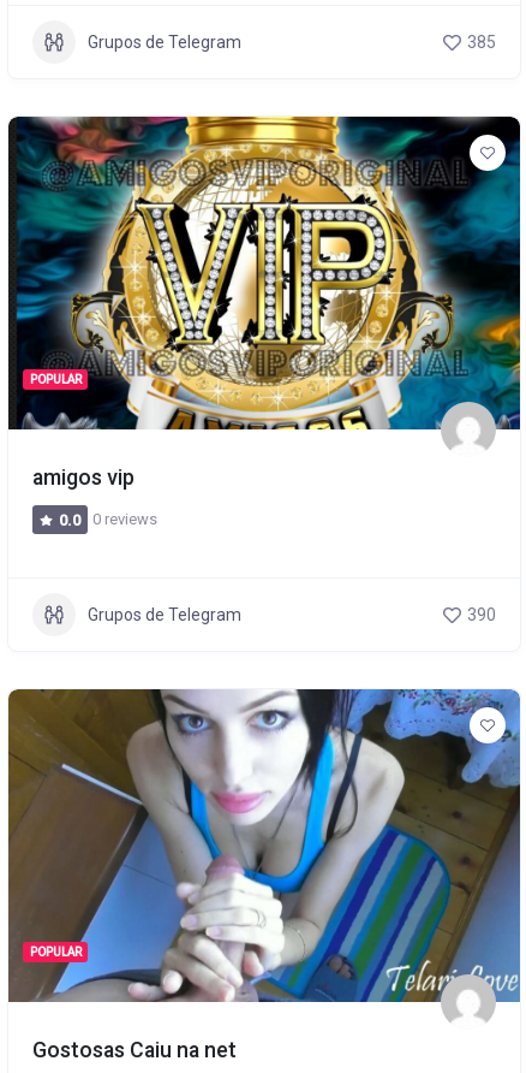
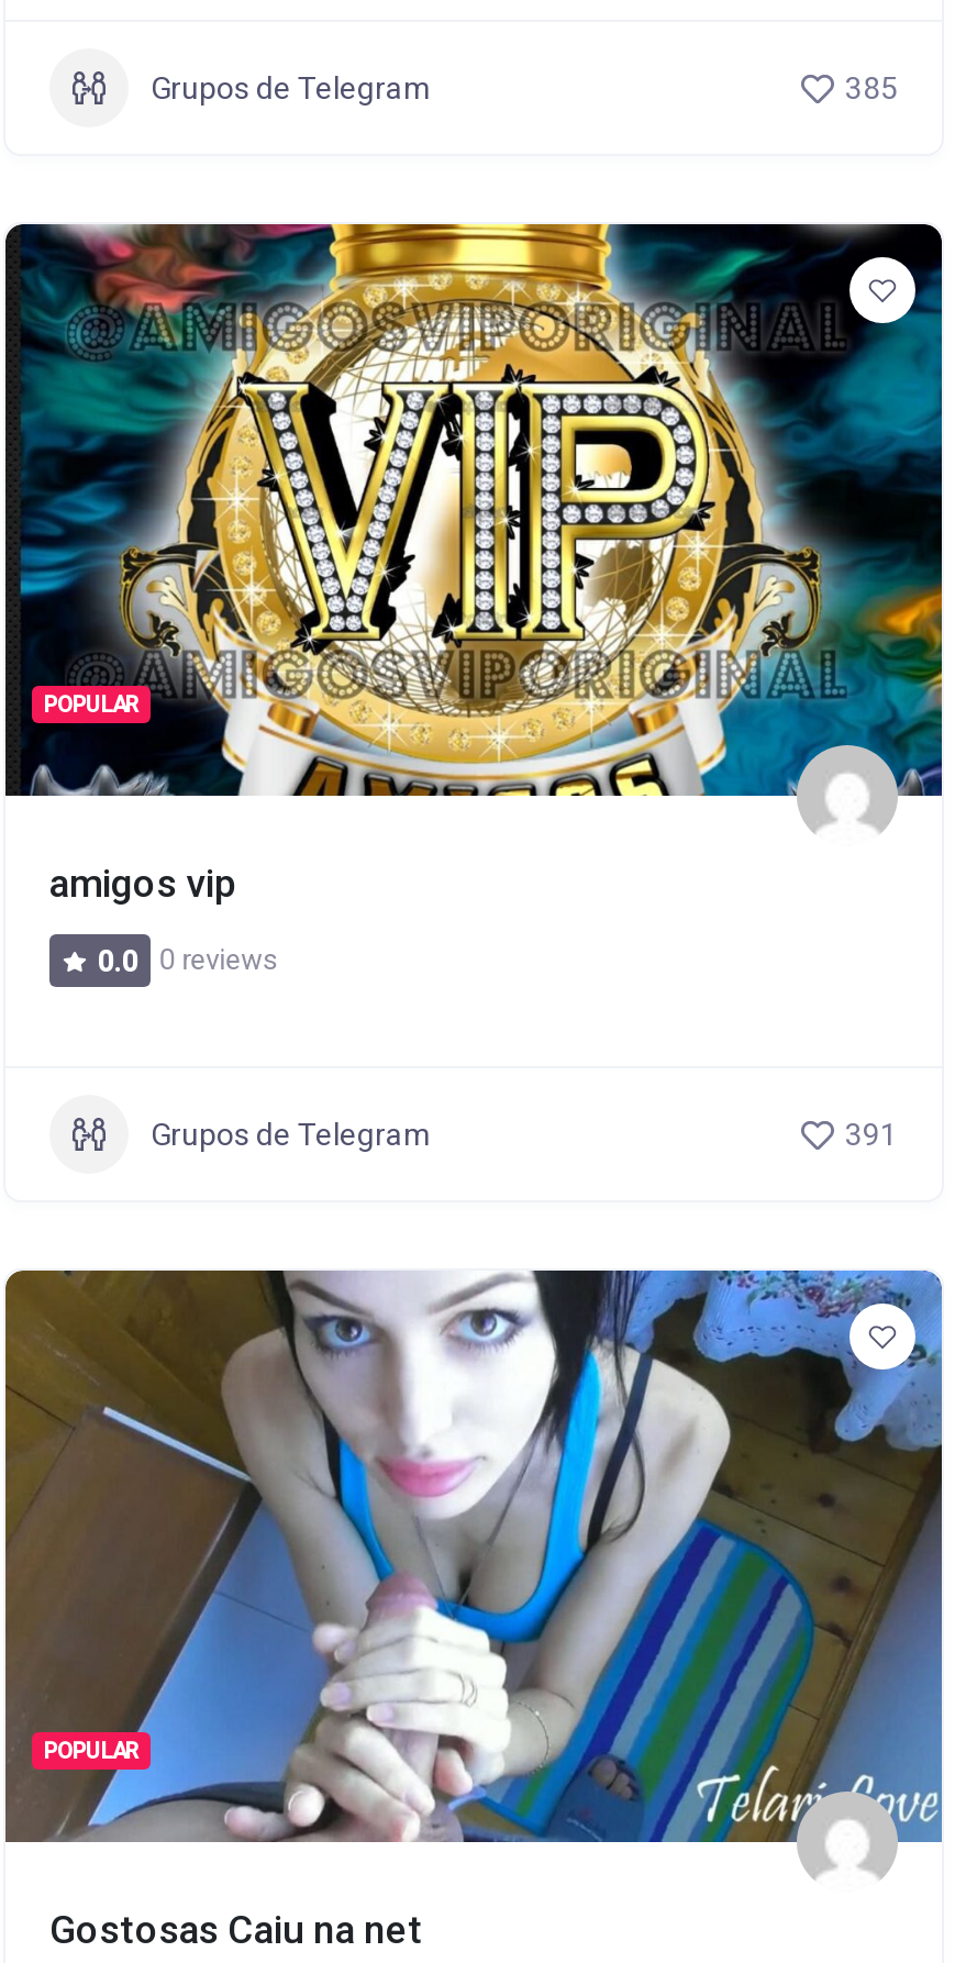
- 390
+ 391
